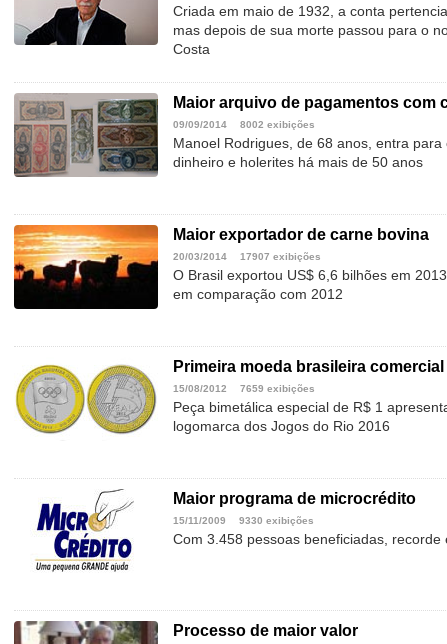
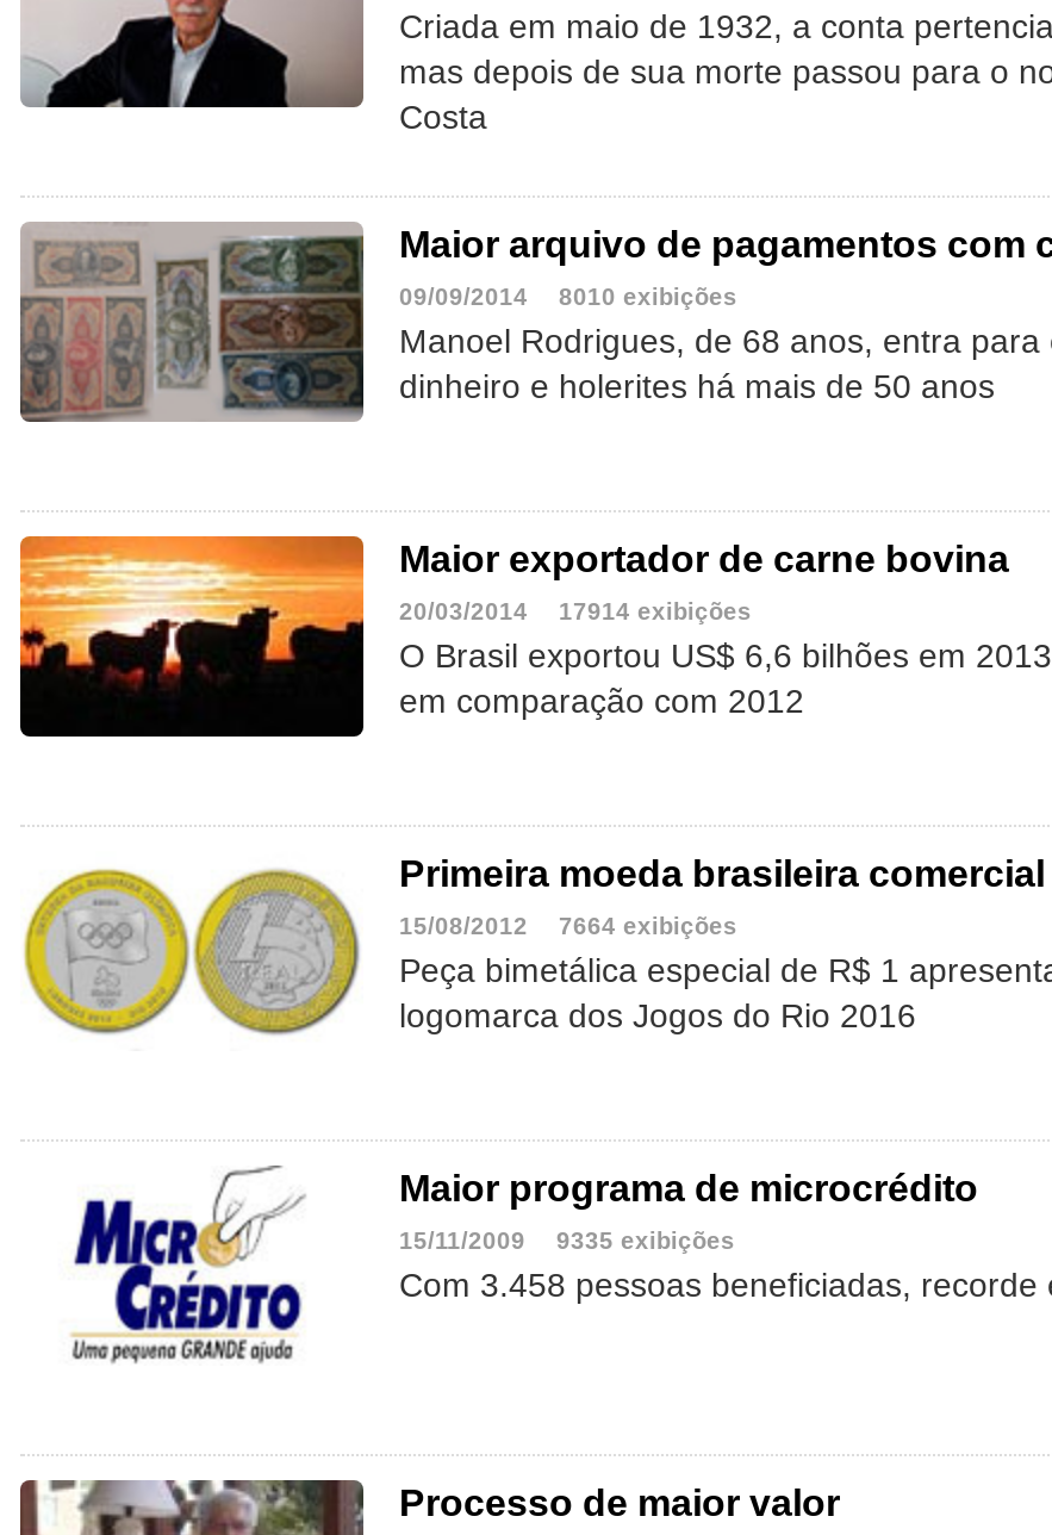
- 09/09/2014 8002 exibições
+ 09/09/2014 8010 exibições

- 20/03/2014 17907 exibições
+ 20/03/2014 17914 exibições

- 15/08/2012 7659 exibições
+ 15/08/2012 7664 exibições

- 15/11/2009 9330 exibições
+ 15/11/2009 9335 exibições
